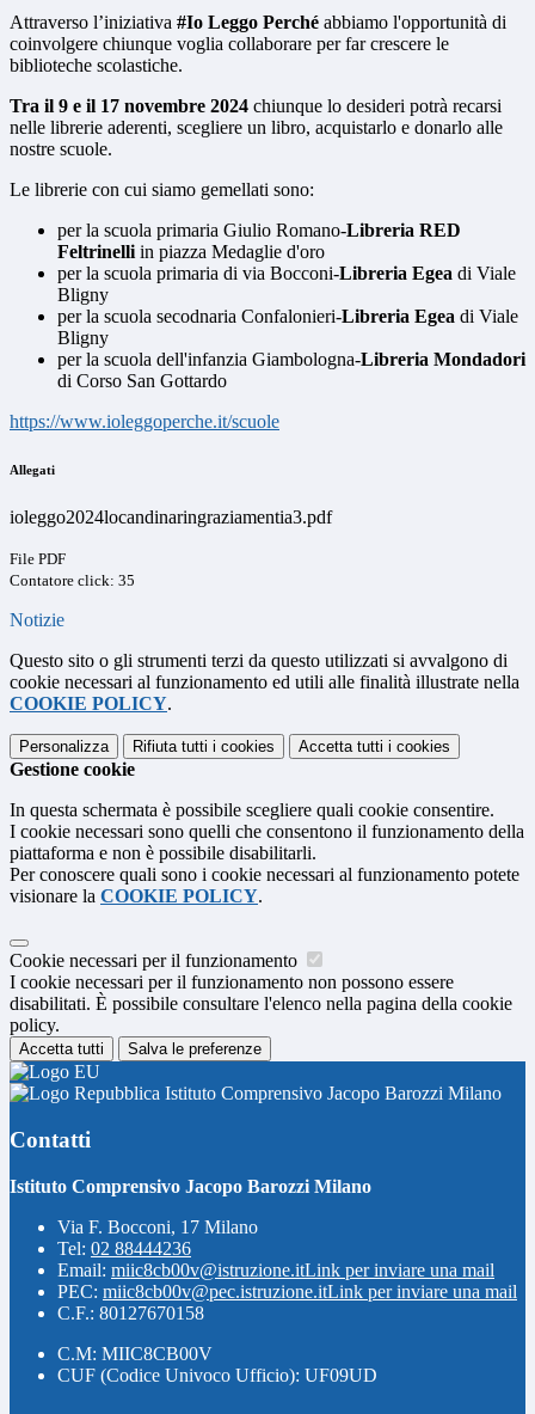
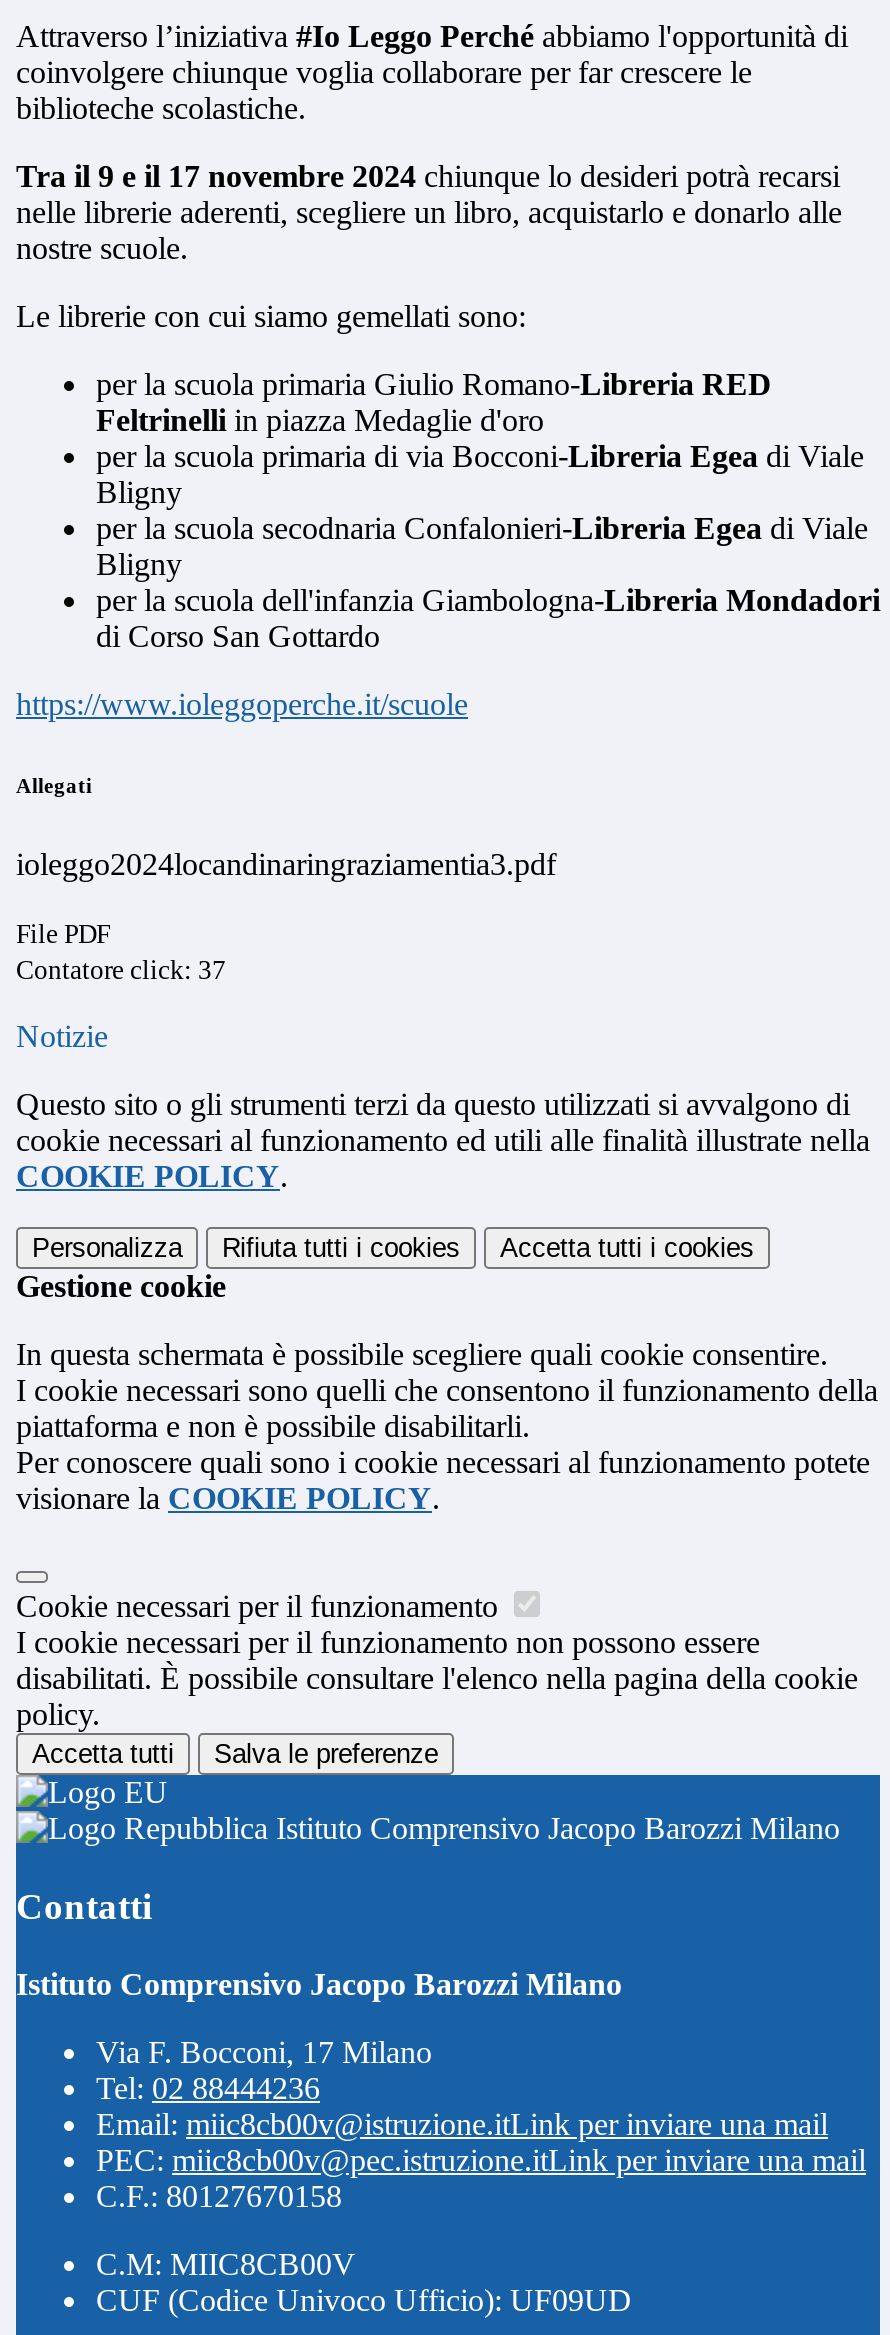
- Contatore click: 35
+ Contatore click: 37
